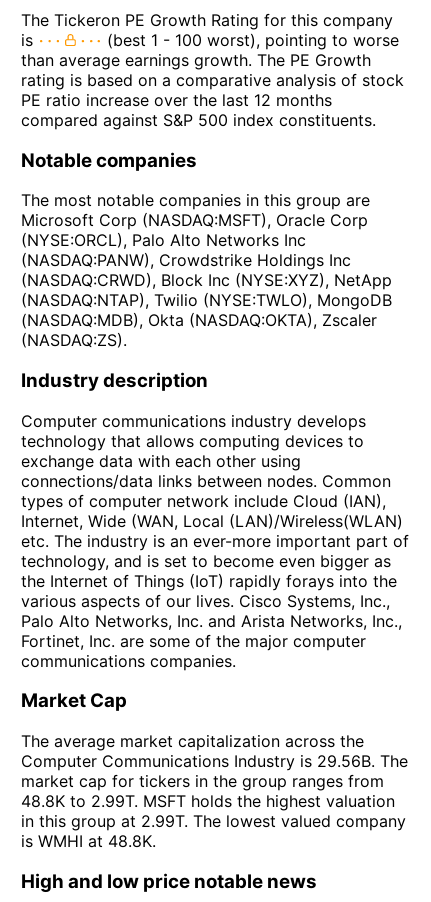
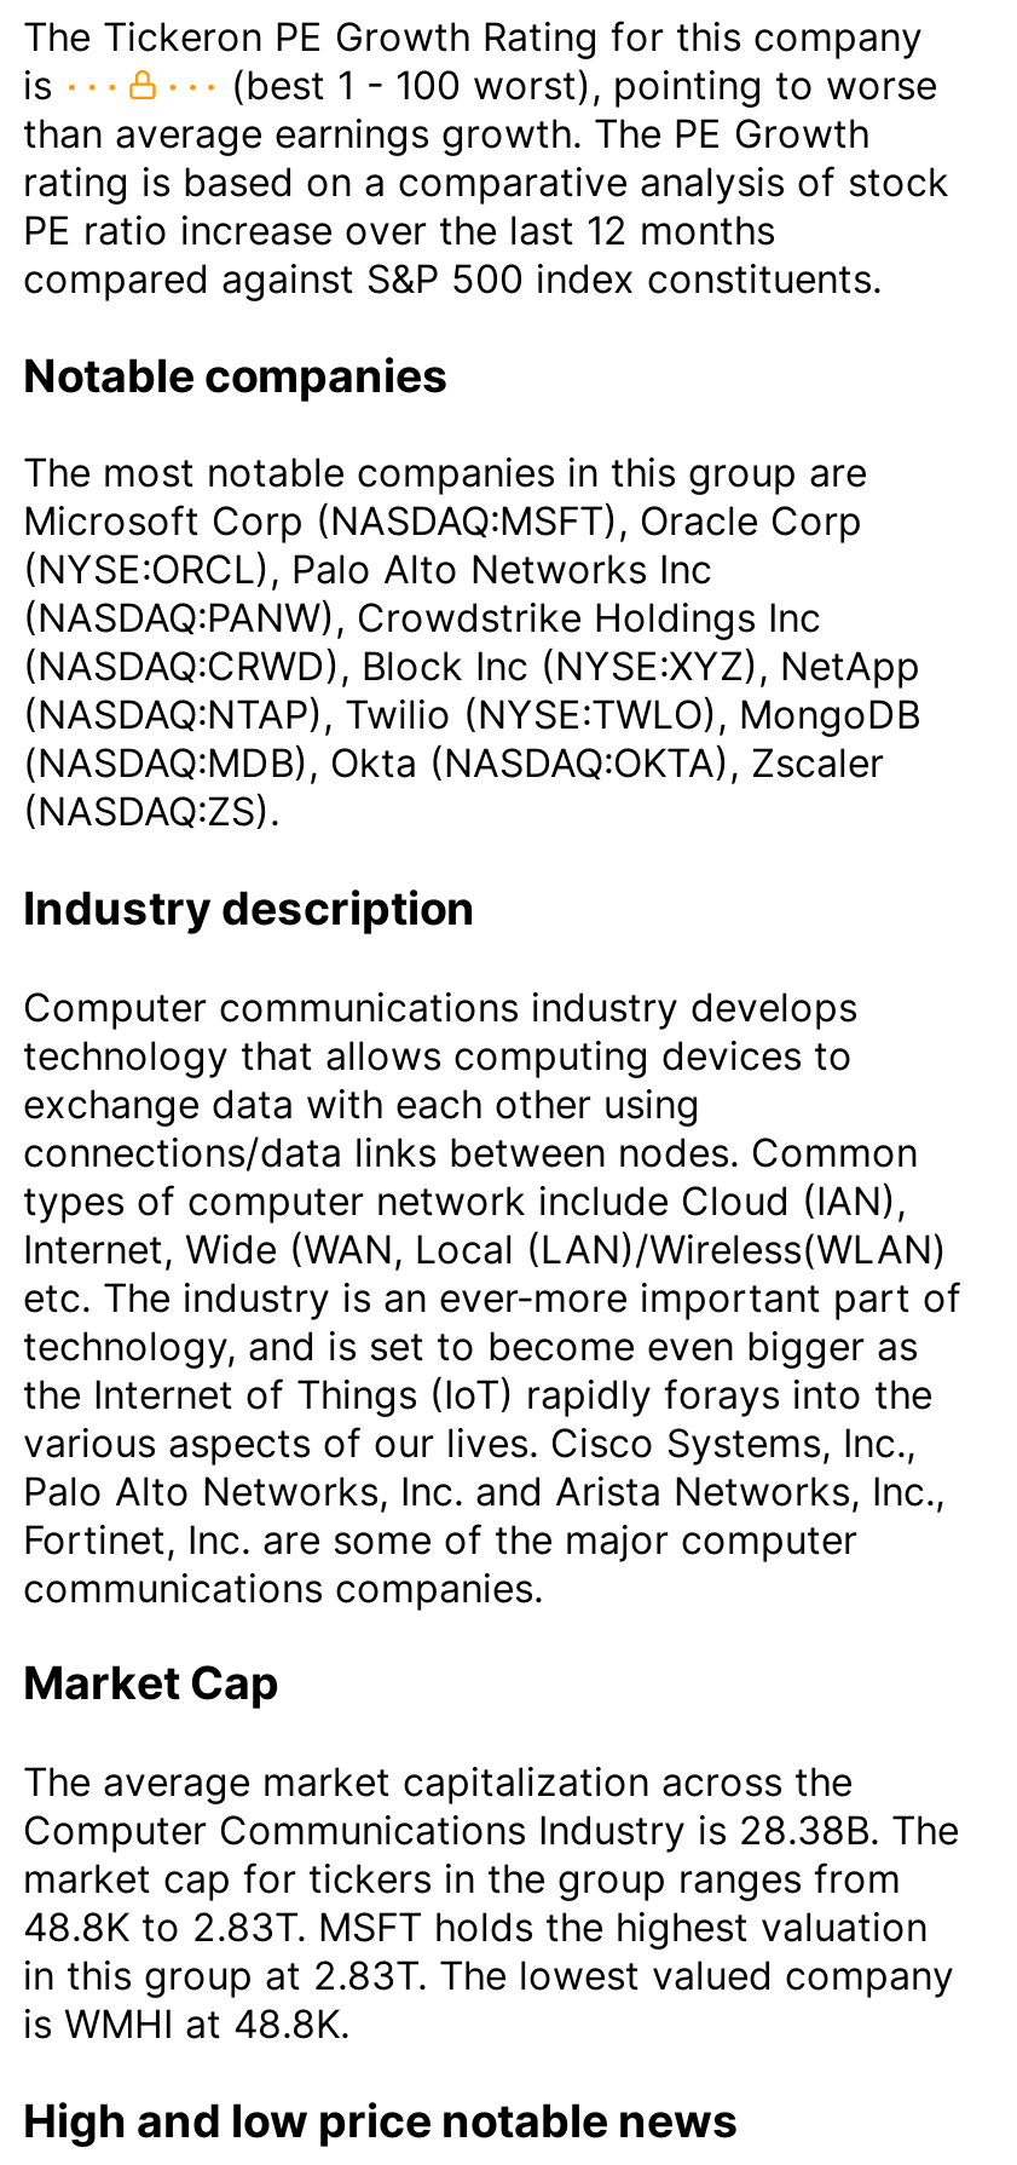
- Computer Communications Industry is 29.56B. The
+ Computer Communications Industry is 28.38B. The

- 48.8K to 2.99T. MSFT holds the highest valuation
+ 48.8K to 2.83T. MSFT holds the highest valuation

- in this group at 2.99T. The lowest valued company
+ in this group at 2.83T. The lowest valued company
